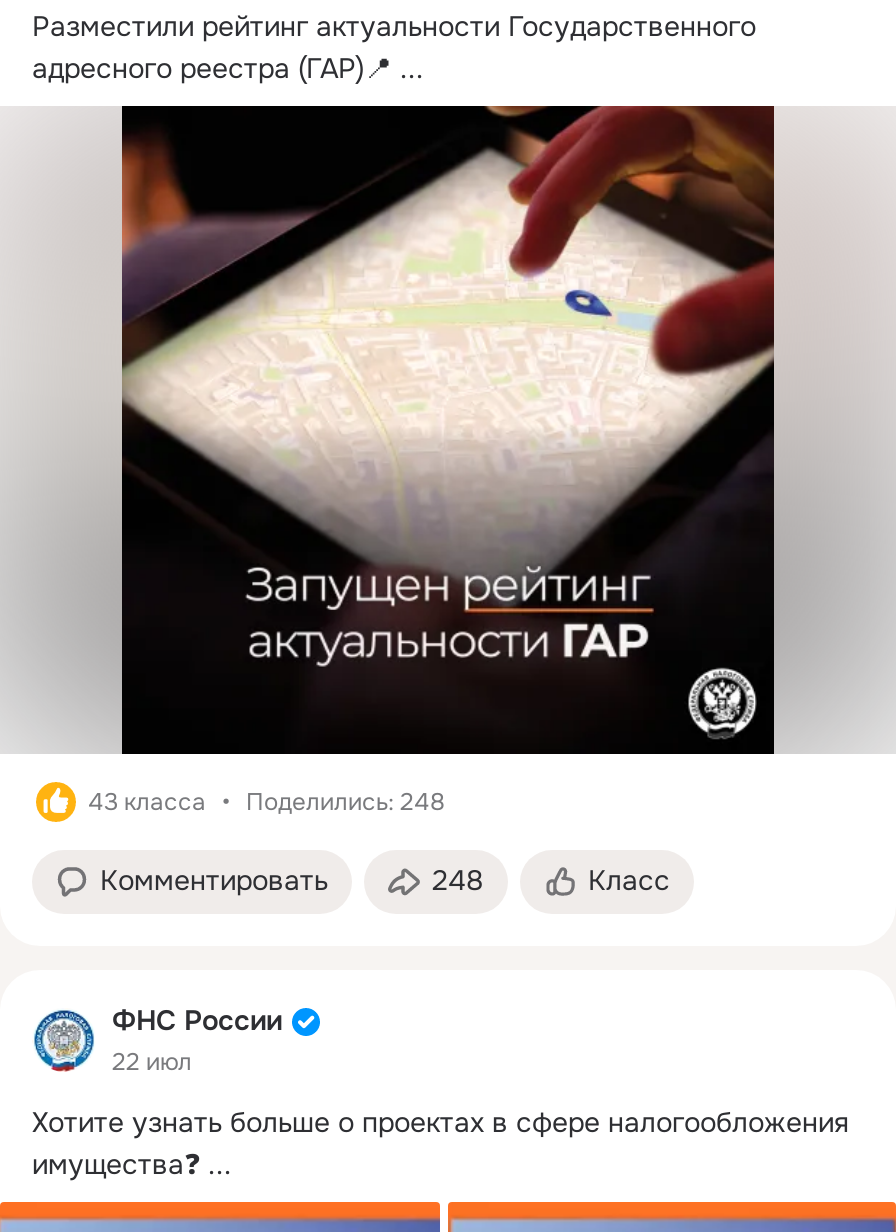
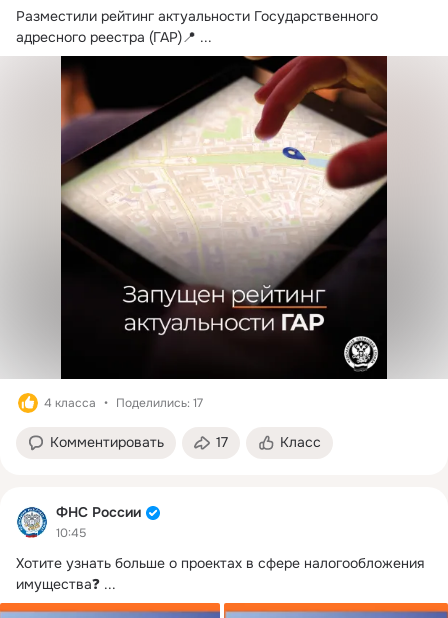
- 43 класса
+ 4 класса

- Поделились: 248
+ Поделились: 17

- 248
+ 17

- 22 июл
+ 10:45
